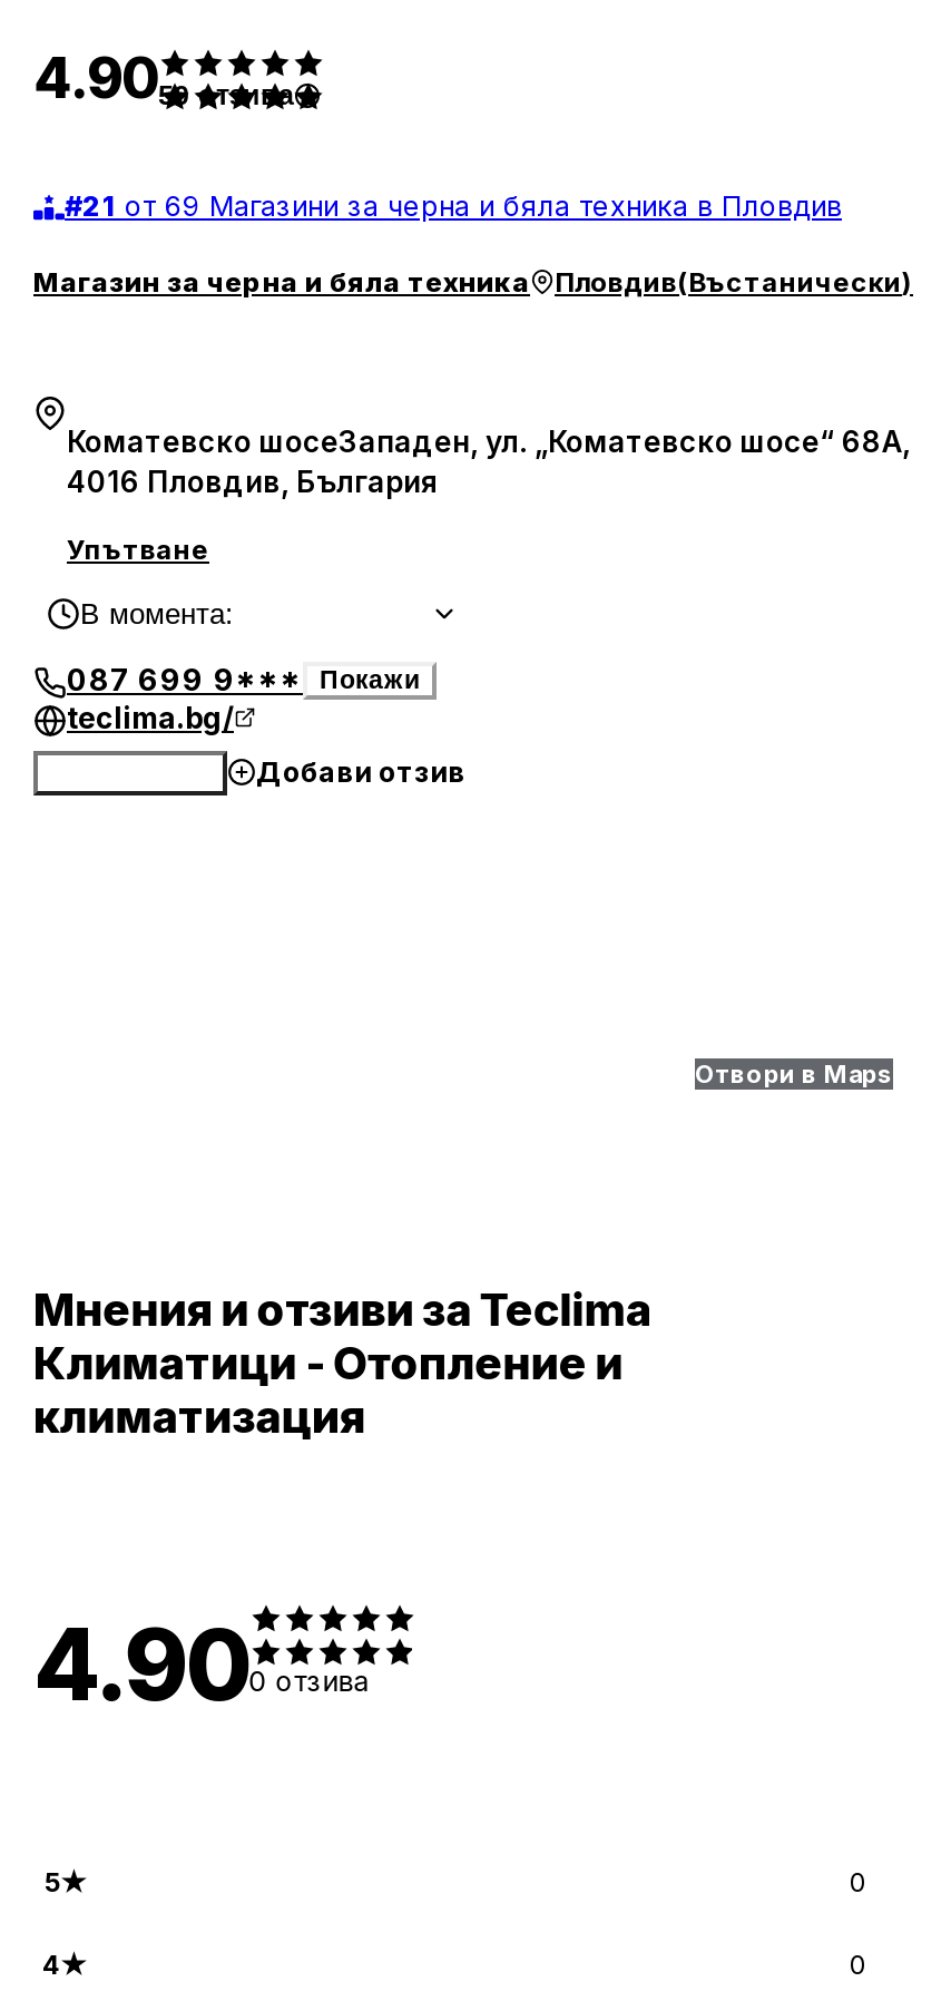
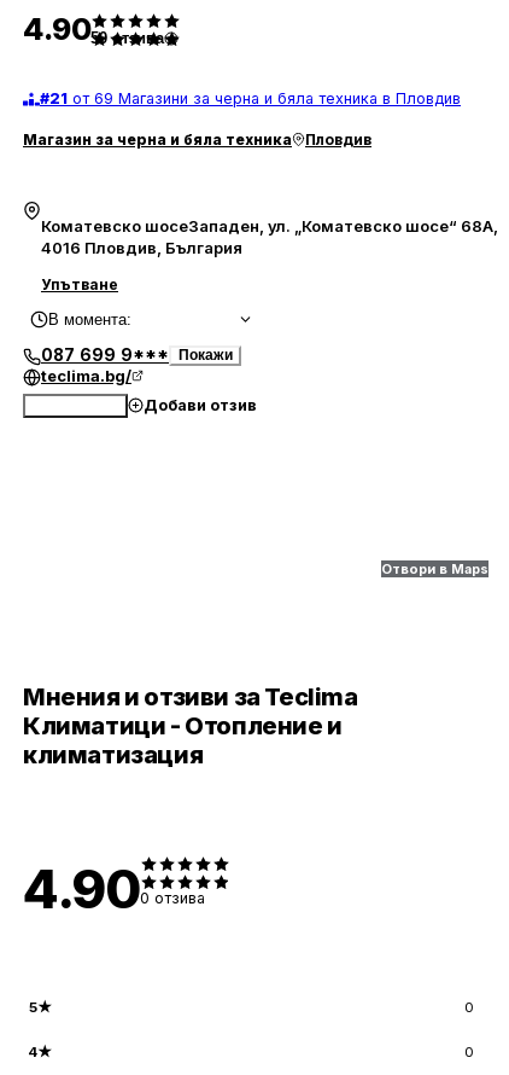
- Пловдив(Въстанически)
+ Пловдив
